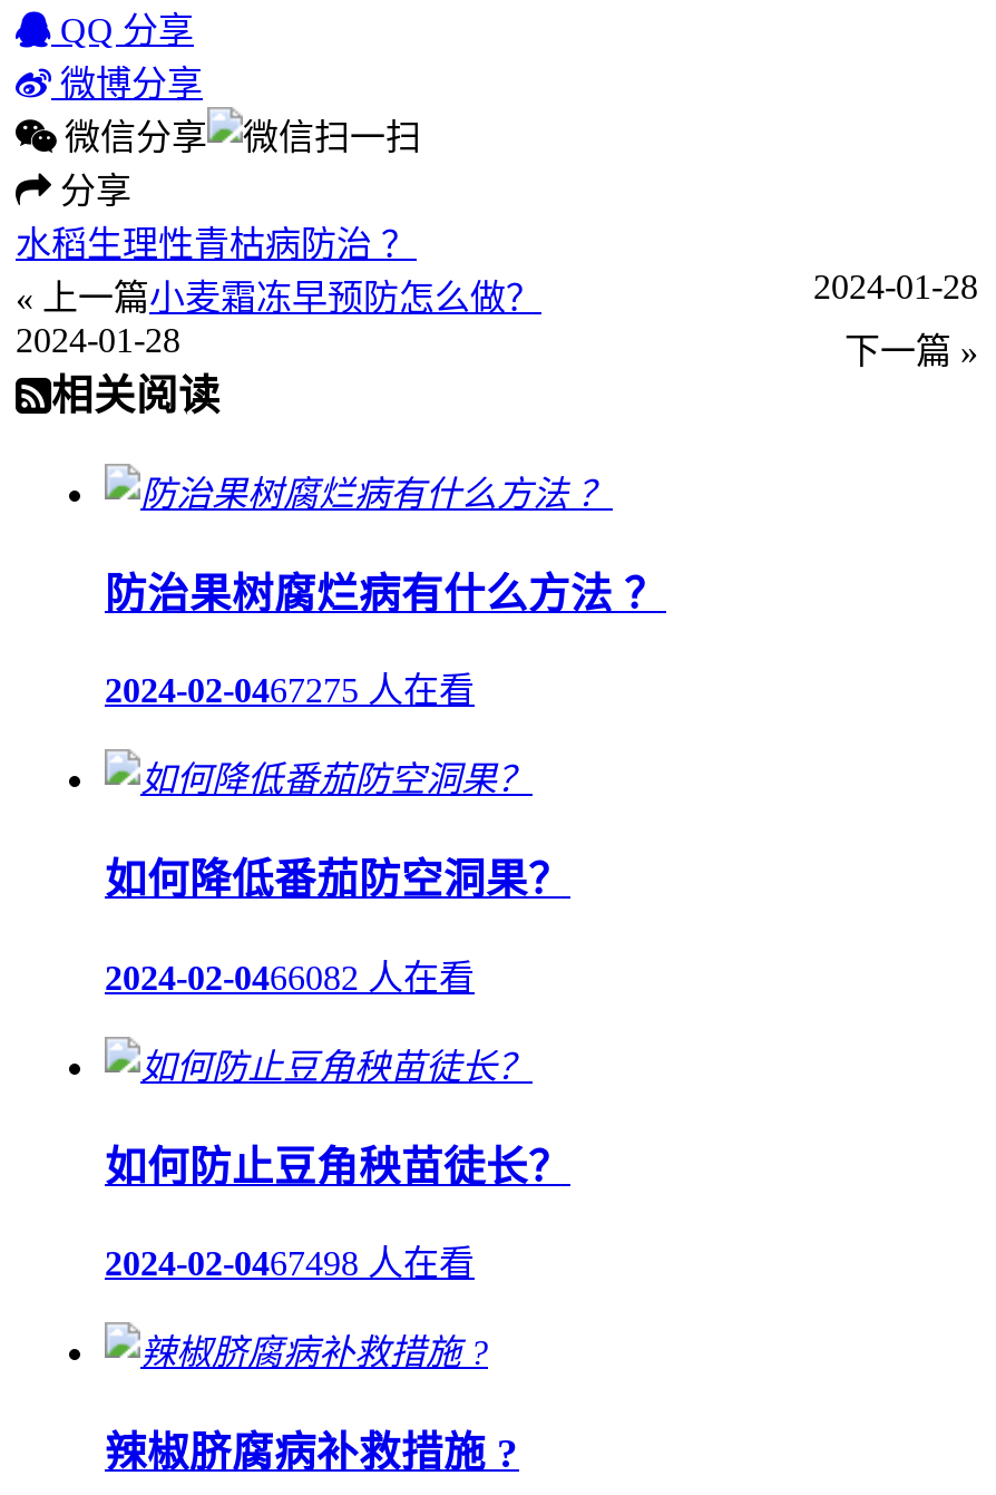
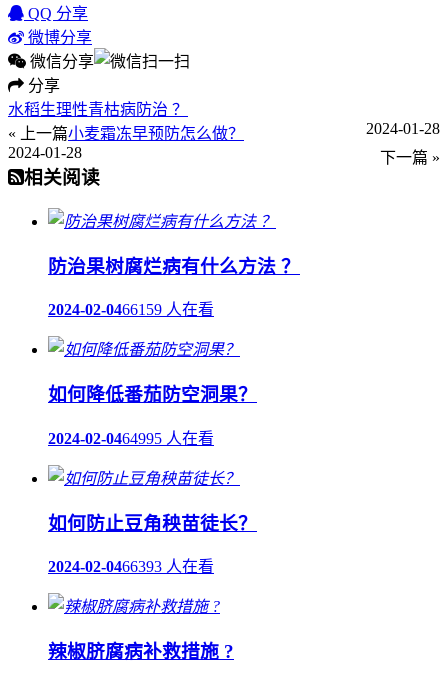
- 2024-02-0467275 人在看
+ 2024-02-0466159 人在看

- 2024-02-0466082 人在看
+ 2024-02-0464995 人在看

- 2024-02-0467498 人在看
+ 2024-02-0466393 人在看
